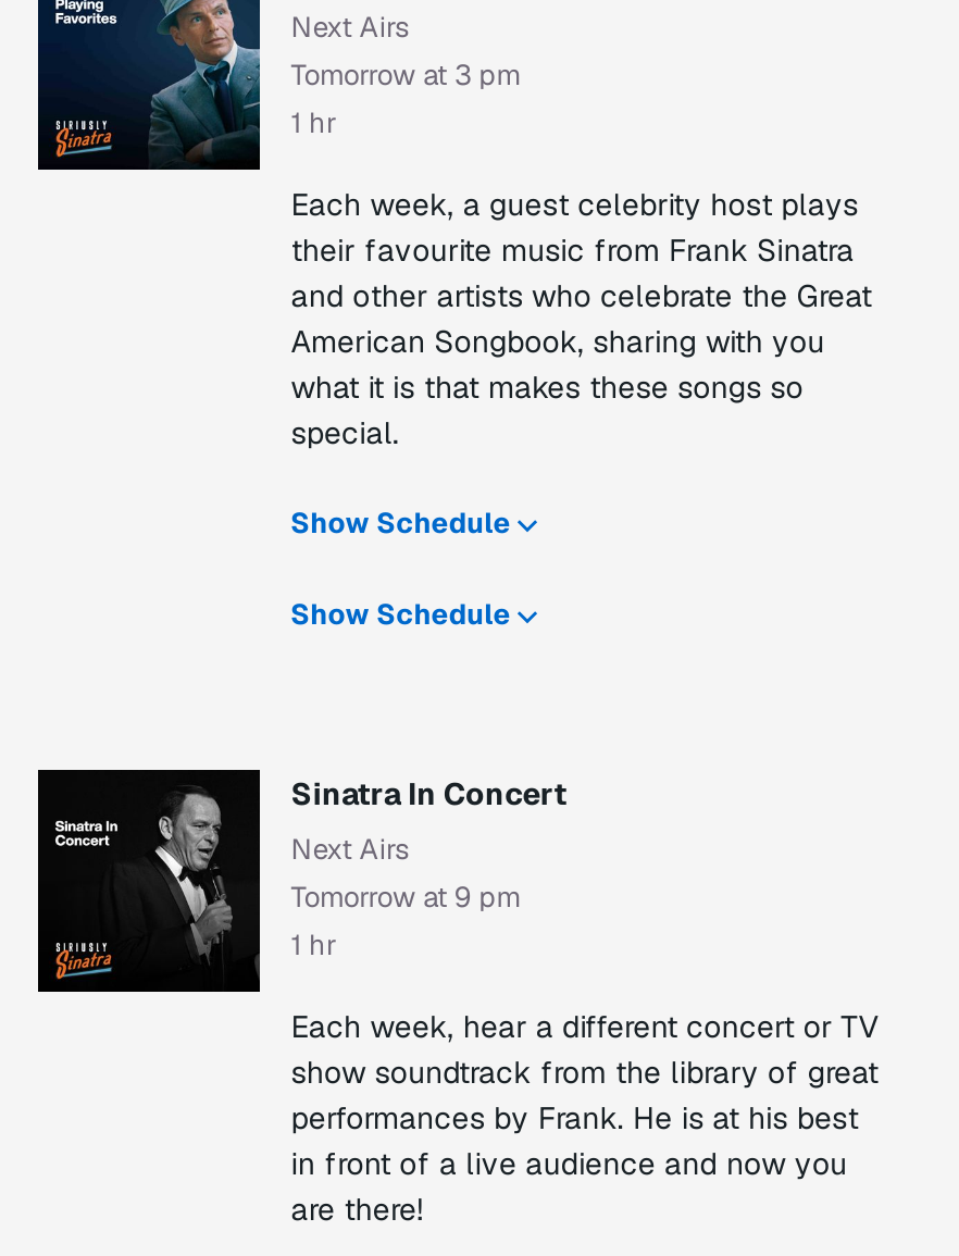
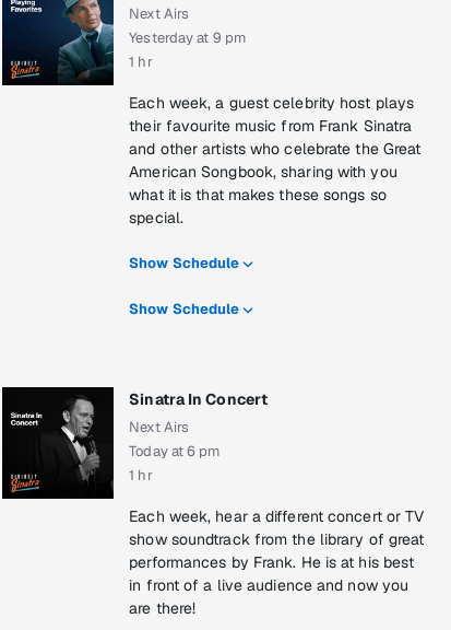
- Tomorrow at 3 pm
+ Yesterday at 9 pm

- Tomorrow at 9 pm
+ Today at 6 pm
